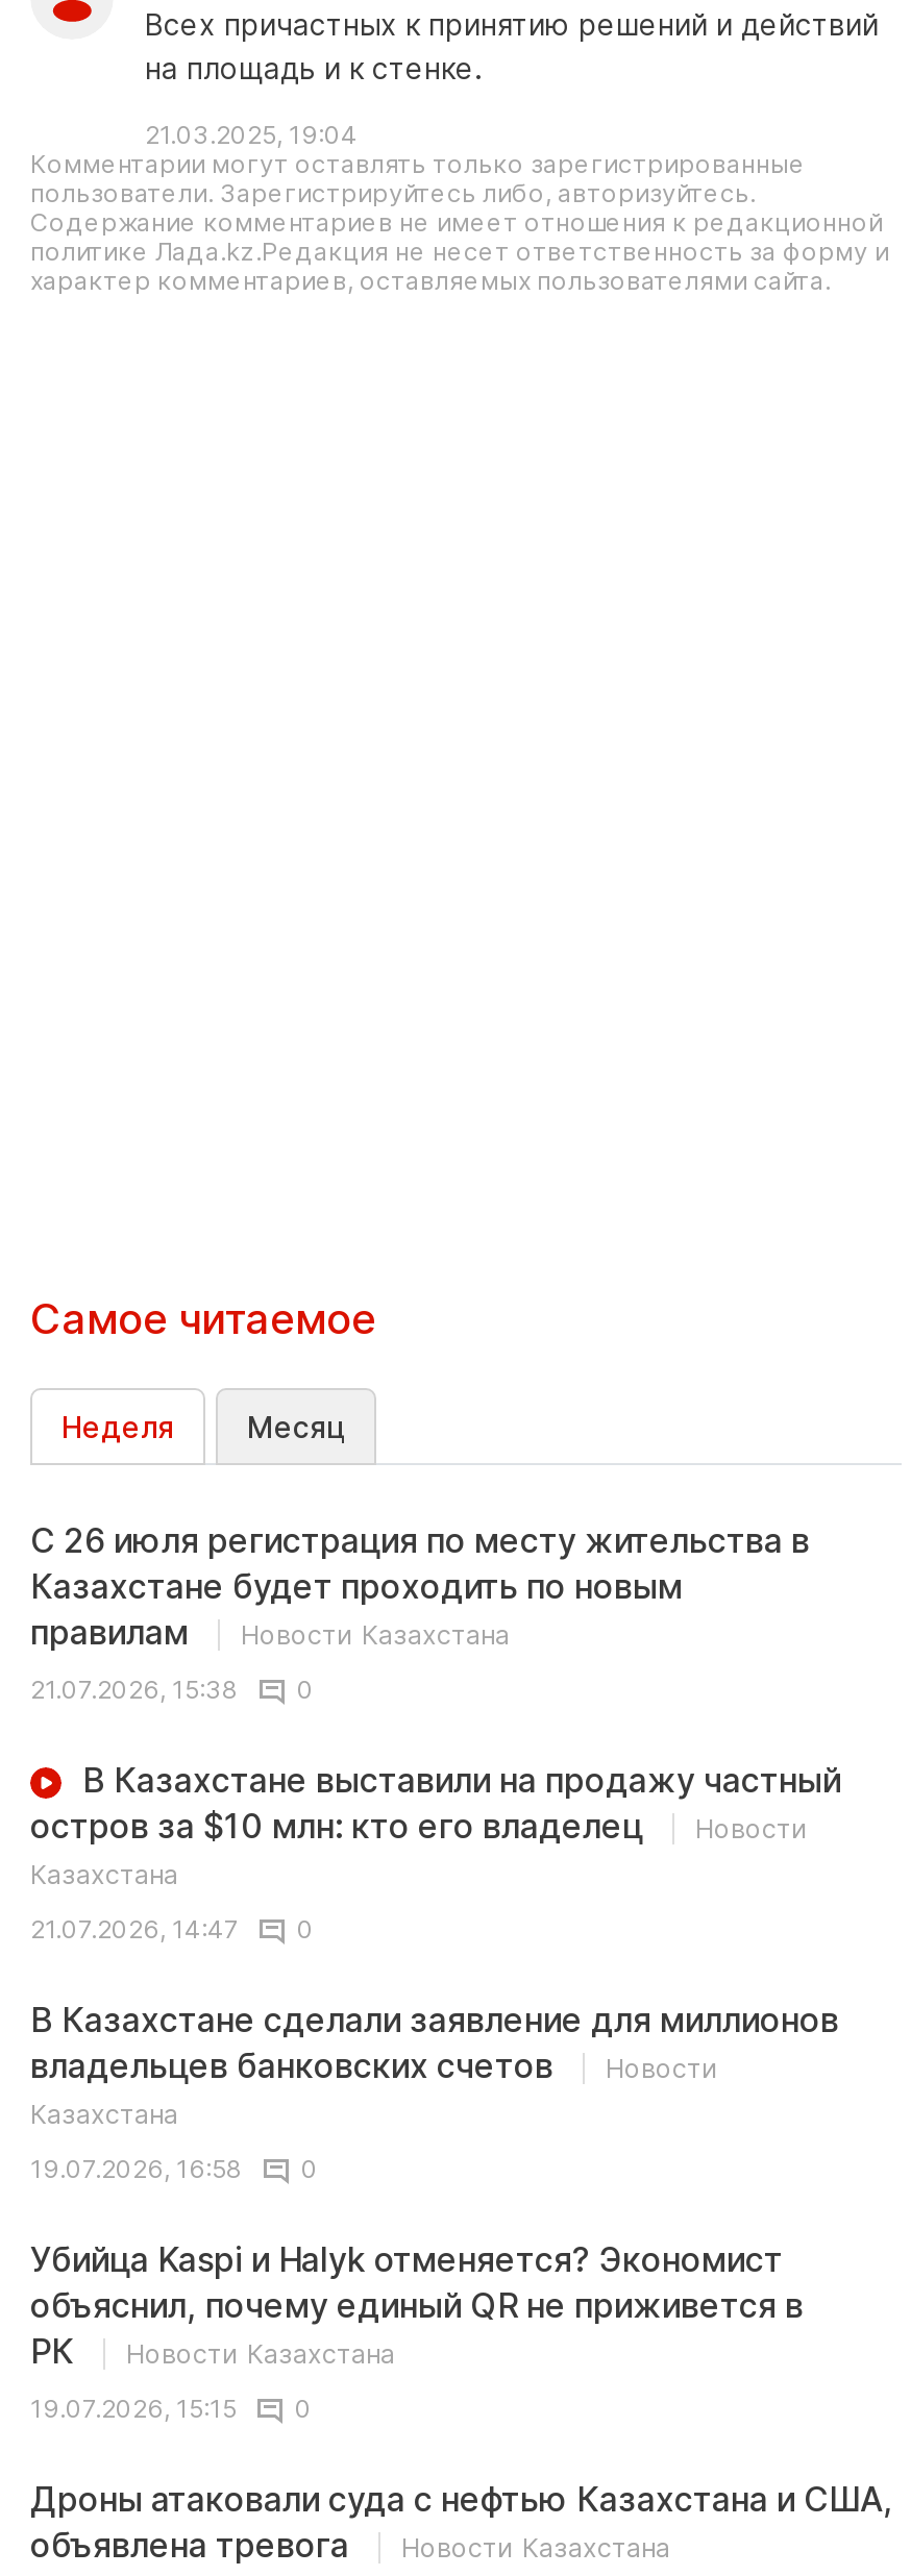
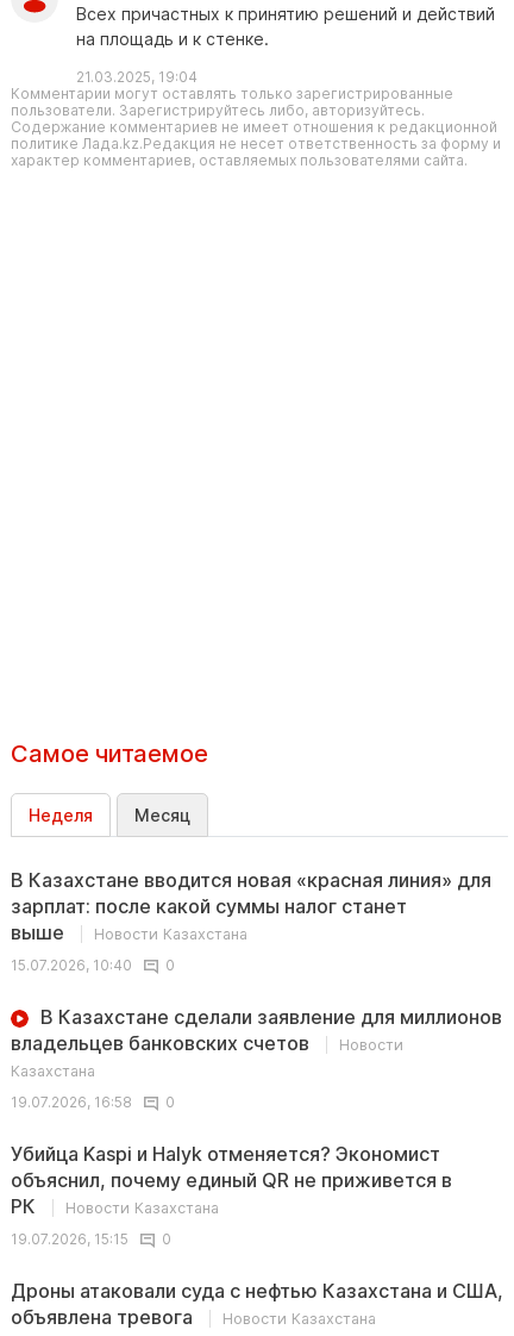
- С 26 июля регистрация по месту жительства в
- Казахстане будет проходить по новым
- правилам
+ В Казахстане вводится новая «красная линия» для
+ зарплат: после какой суммы налог станет
+ выше

- 21.07.2026, 15:38
- 0
- В Казахстане выставили на продажу частный
- остров за $10 млн: кто его владелец
- Новости
- Казахстана
- 21.07.2026, 14:47
+ 15.07.2026, 10:40
